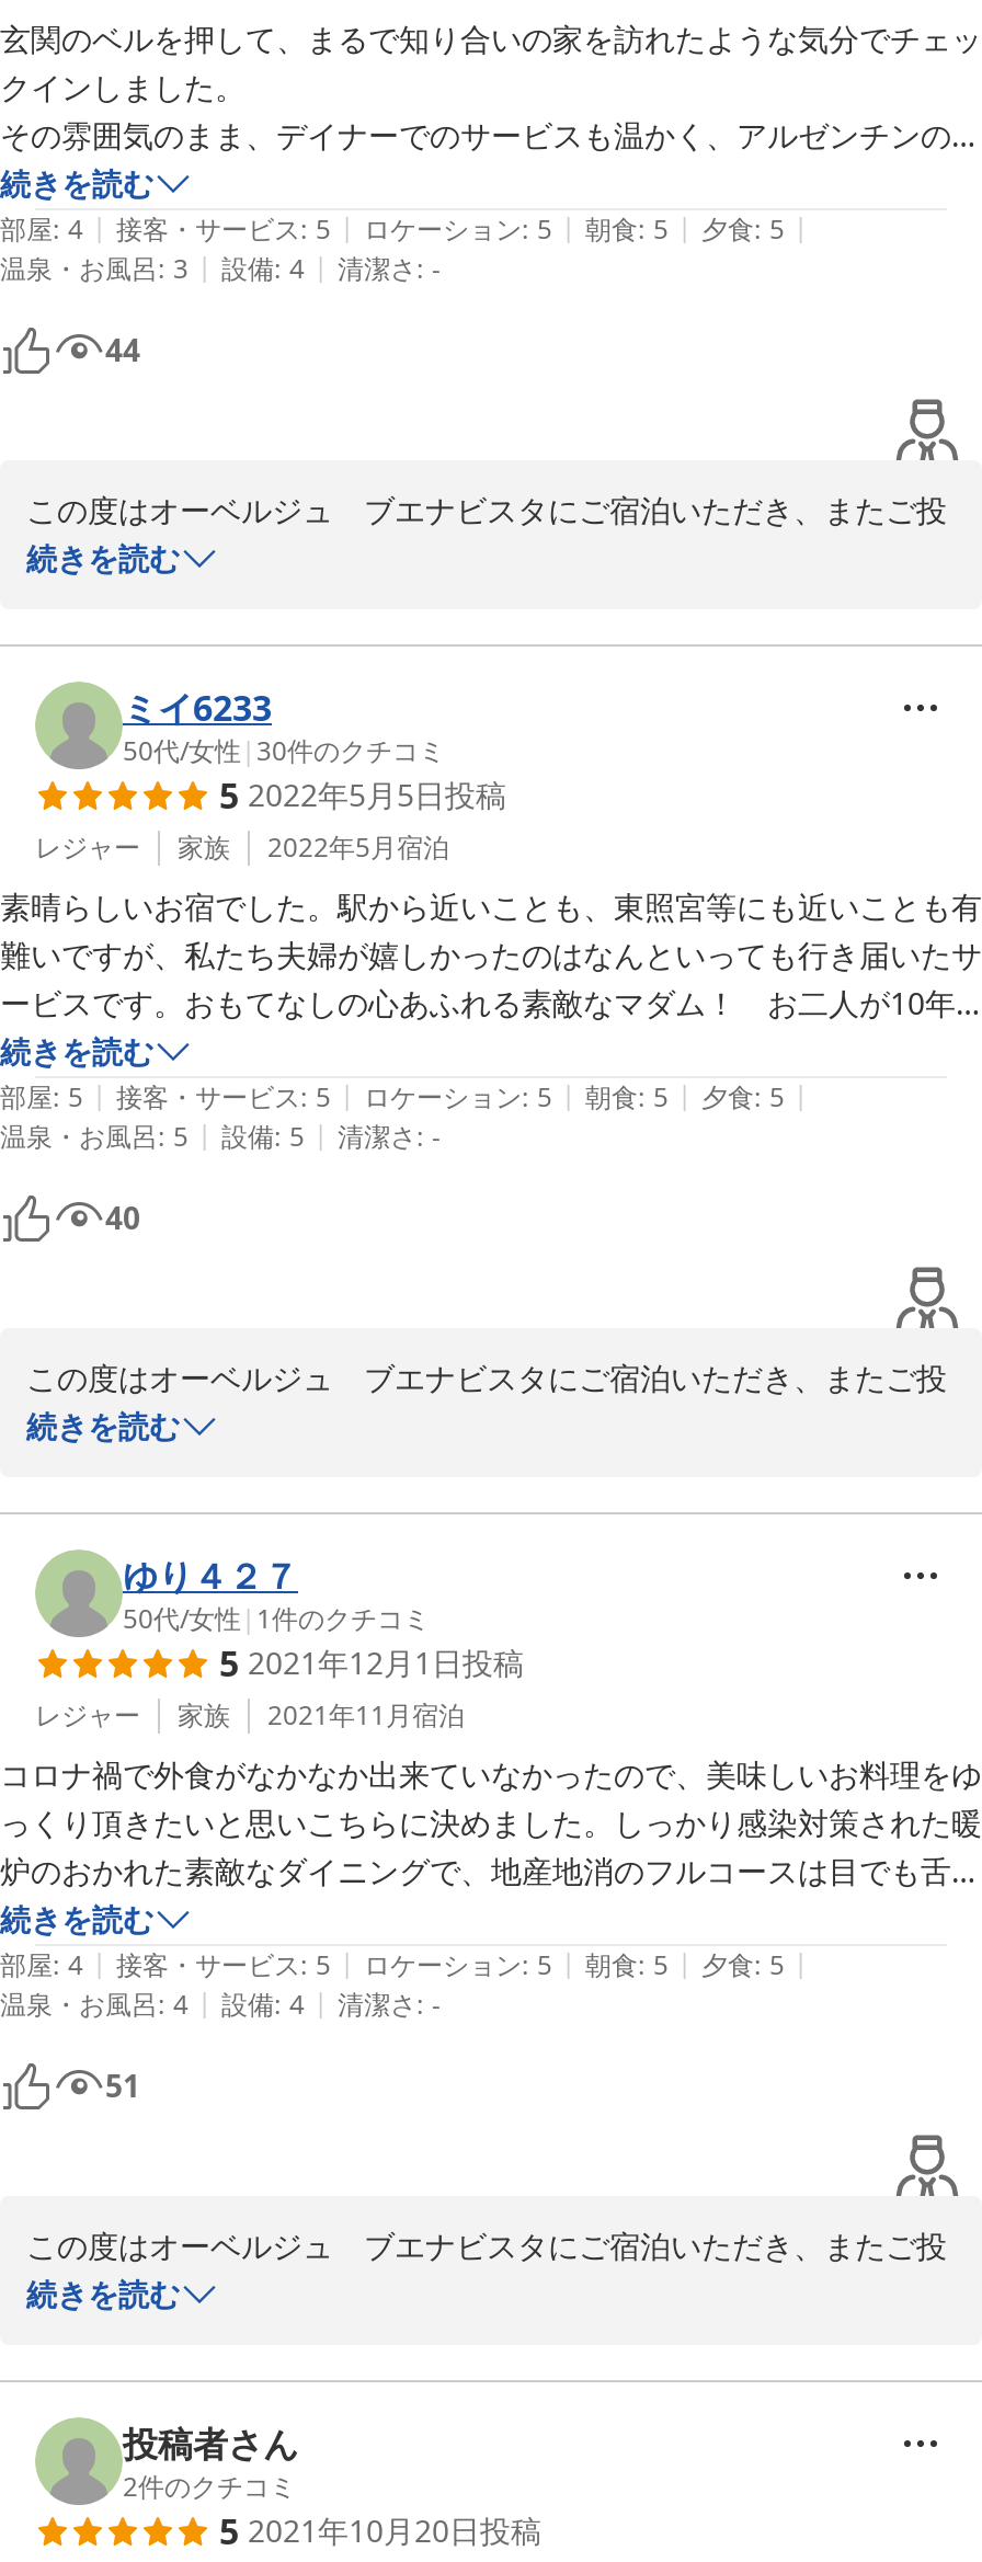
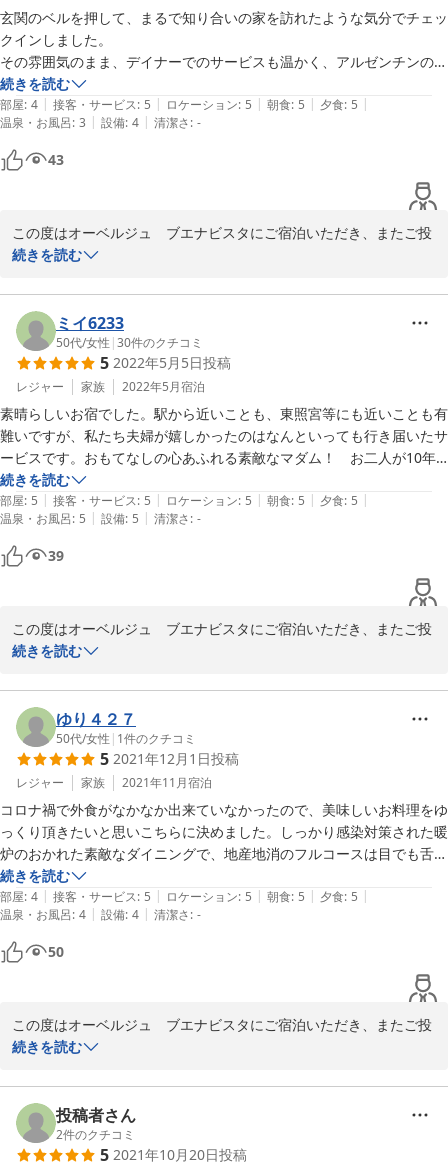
- 44
+ 43

- 40
+ 39

- 51
+ 50
